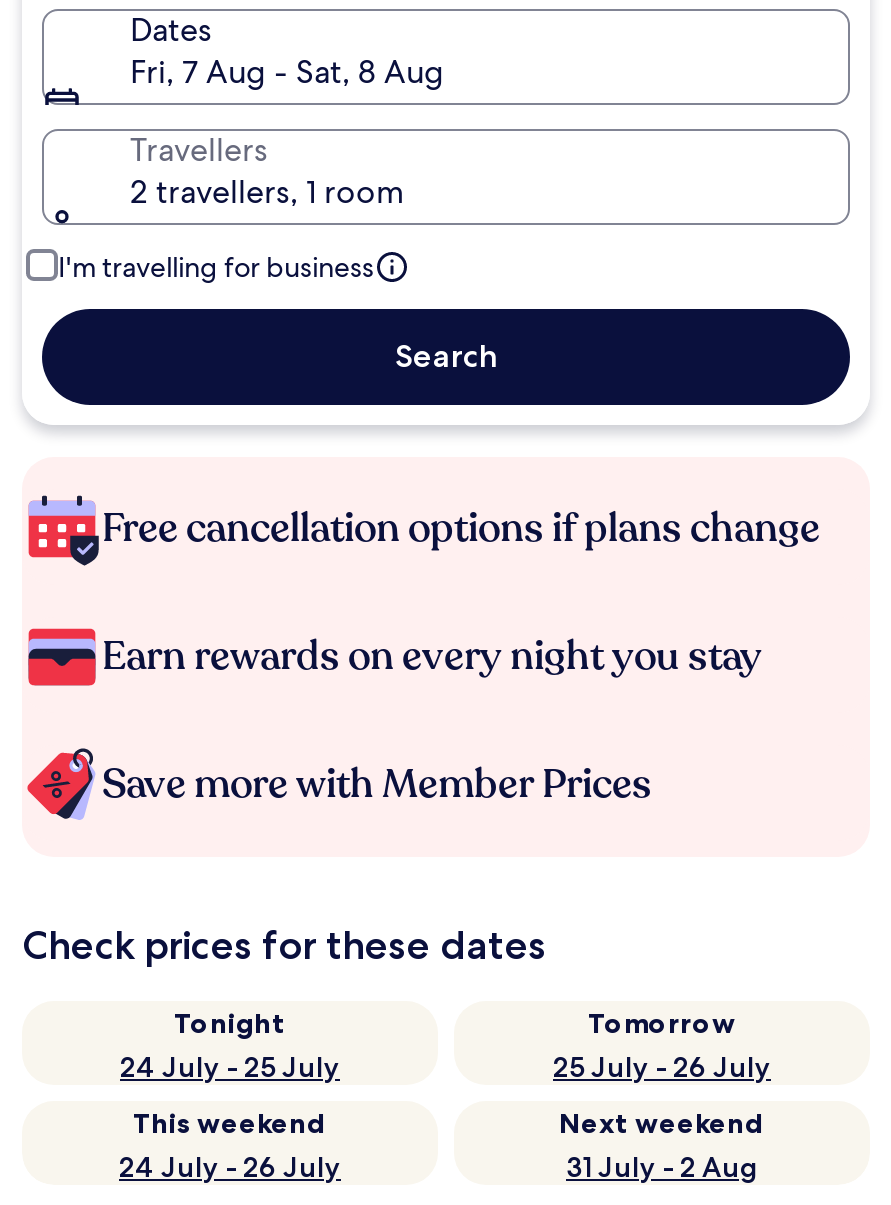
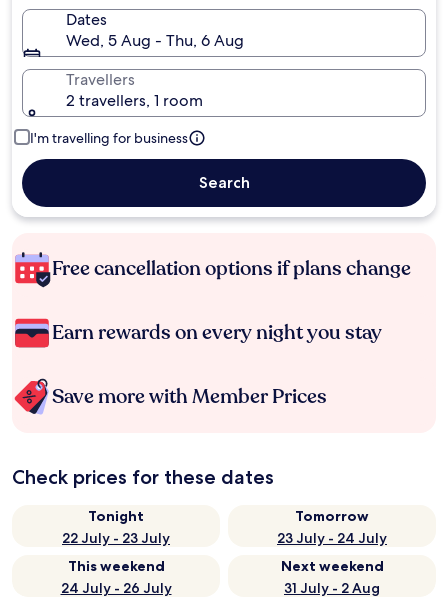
- Fri, 7 Aug - Sat, 8 Aug
+ Wed, 5 Aug - Thu, 6 Aug

- 24 July - 25 July
+ 22 July - 23 July

- 25 July - 26 July
+ 23 July - 24 July
